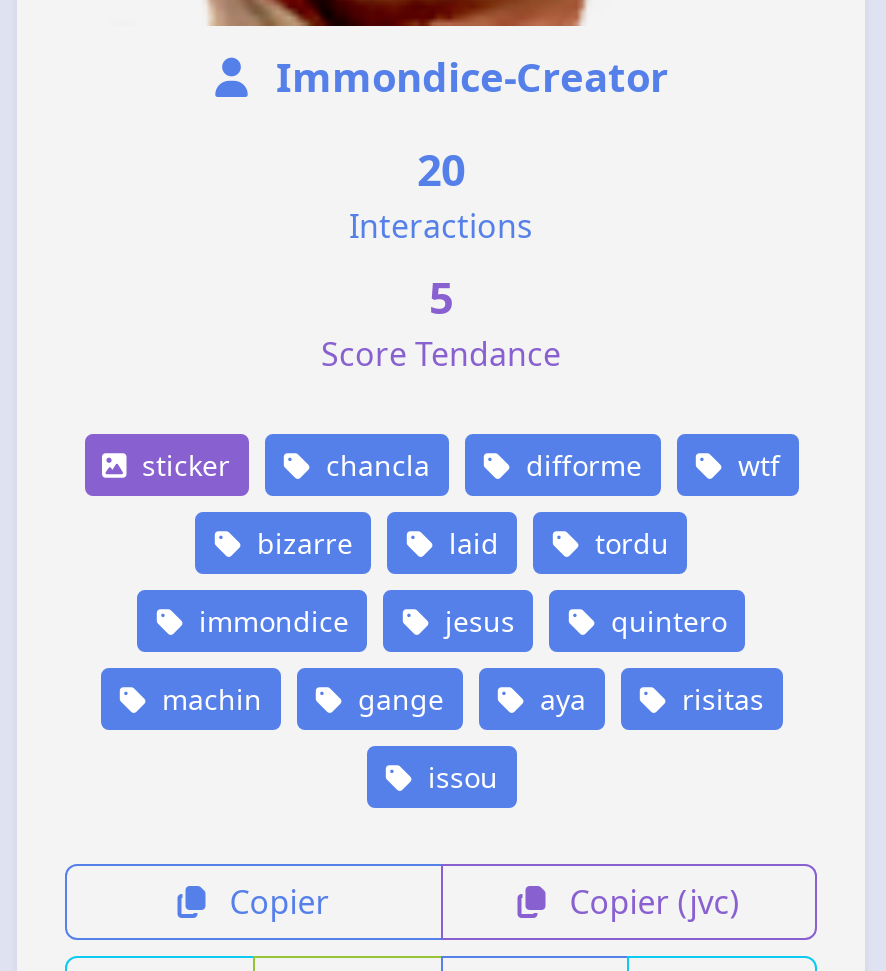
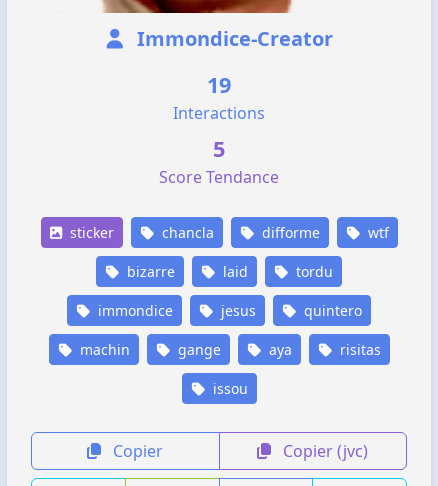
- 20
+ 19
